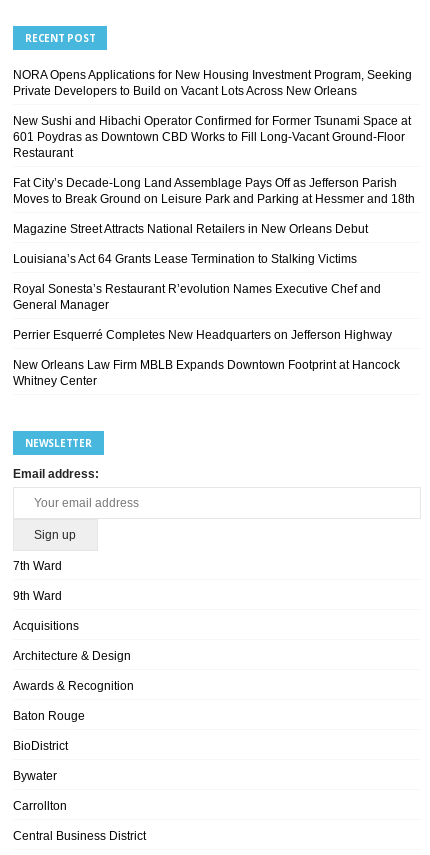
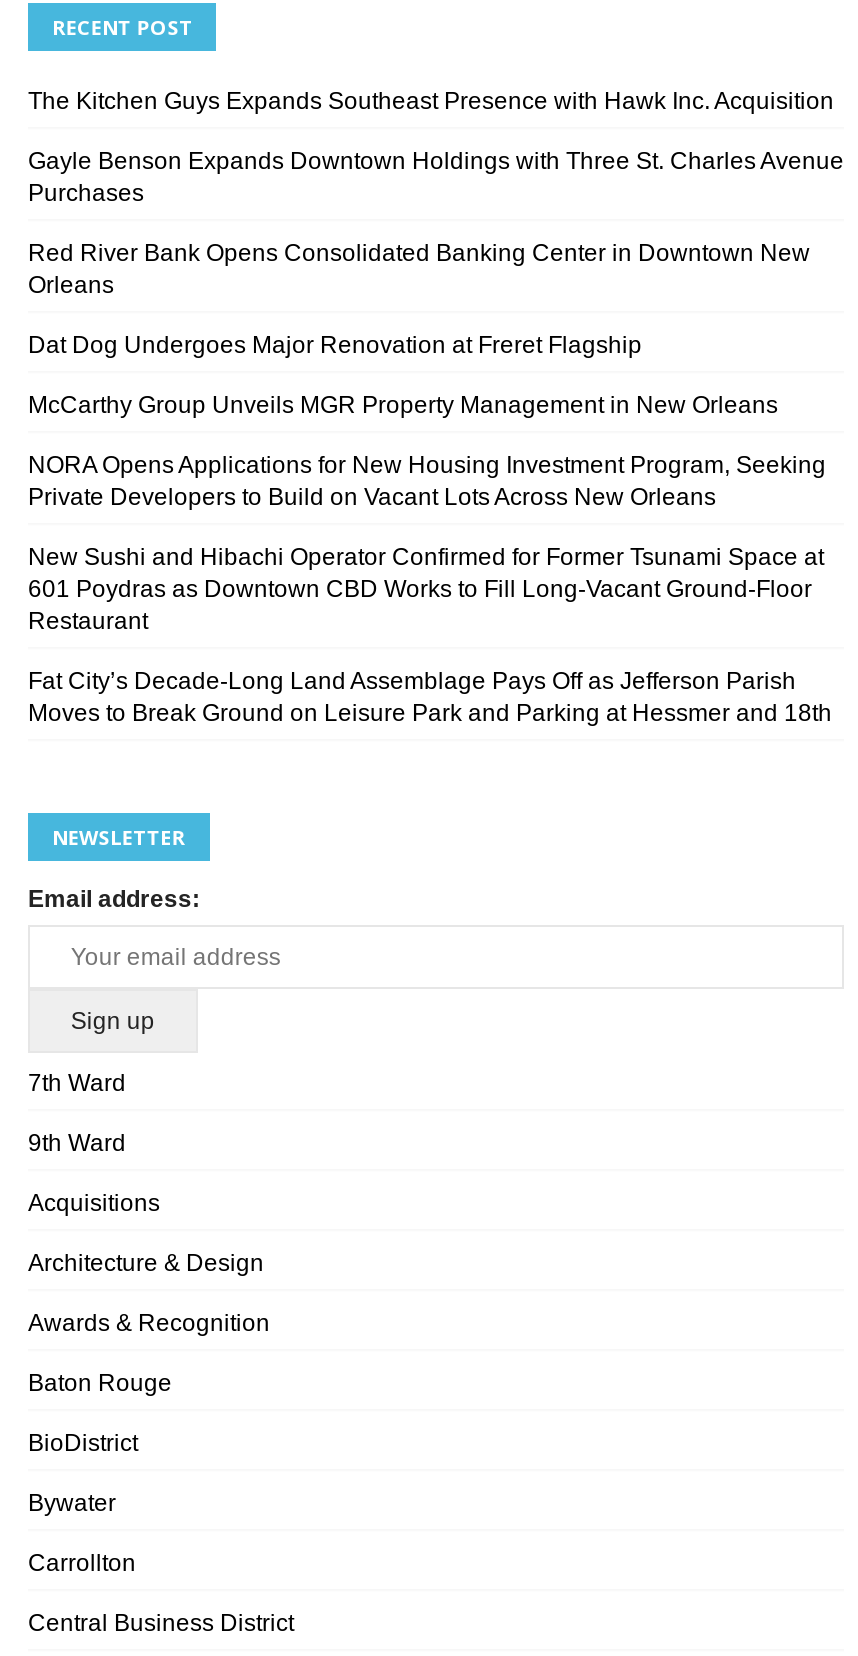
+ The Kitchen Guys Expands Southeast Presence with Hawk Inc. Acquisition
+ Gayle Benson Expands Downtown Holdings with Three St. Charles Avenue
+ Purchases
+ Red River Bank Opens Consolidated Banking Center in Downtown New
+ Orleans
+ Dat Dog Undergoes Major Renovation at Freret Flagship
+ McCarthy Group Unveils MGR Property Management in New Orleans

moved down: NORA Opens Applications for New Housing Investment Program, Seeking | Private Developers to Build on Vacant Lots Across New Orleans | New Sushi and Hibachi Operator Confirmed for Former Tsunami Space at | 601 Poydras as Downtown CBD Works to Fill Long-Vacant Ground-Floor | Restaurant | Fat City’s Decade-Long Land Assemblage Pays Off as Jefferson Parish | Moves to Break Ground on Leisure Park and Parking at Hessmer and 18th

- Magazine Street Attracts National Retailers in New Orleans Debut
- Louisiana’s Act 64 Grants Lease Termination to Stalking Victims
- Royal Sonesta’s Restaurant R’evolution Names Executive Chef and
- General Manager
- Perrier Esquerré Completes New Headquarters on Jefferson Highway
- New Orleans Law Firm MBLB Expands Downtown Footprint at Hancock
- Whitney Center
